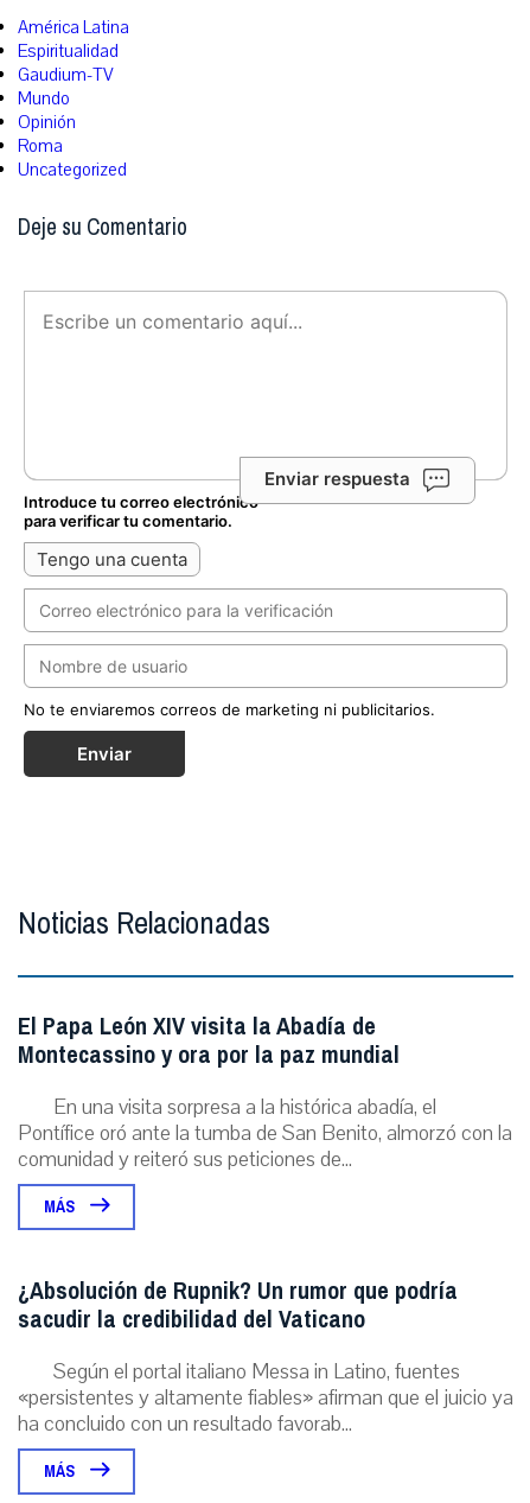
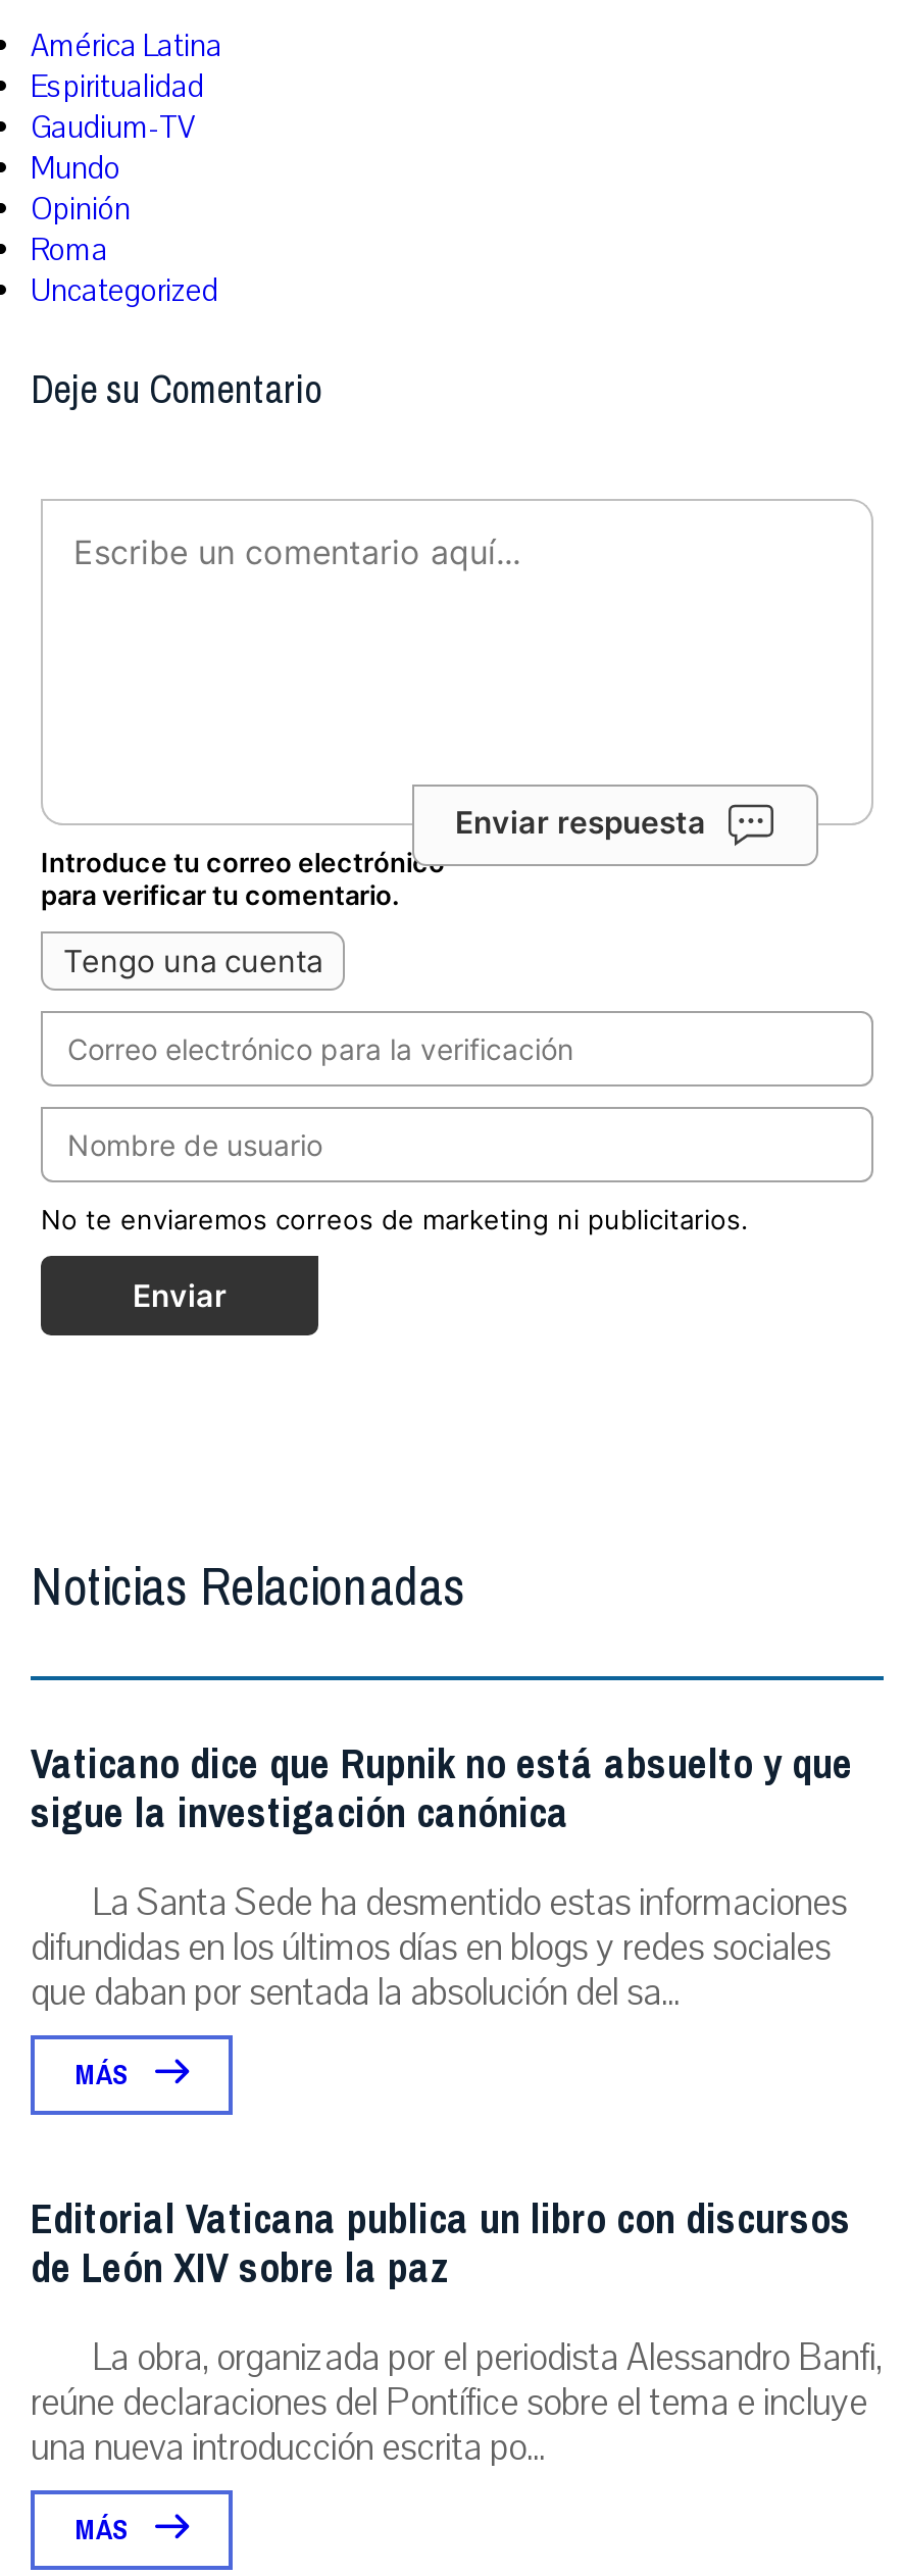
- El Papa León XIV visita la Abadía de
- Montecassino y ora por la paz mundial
- En una visita sorpresa a la histórica abadía, el
- Pontífice oró ante la tumba de San Benito, almorzó con la
- comunidad y reiteró sus peticiones de...
+ Vaticano dice que Rupnik no está absuelto y que
+ sigue la investigación canónica
+ La Santa Sede ha desmentido estas informaciones
+ difundidas en los últimos días en blogs y redes sociales
+ que daban por sentada la absolución del sa...

- ¿Absolución de Rupnik? Un rumor que podría
- sacudir la credibilidad del Vaticano
- Según el portal italiano Messa in Latino, fuentes
- «persistentes y altamente fiables» afirman que el juicio ya
- ha concluido con un resultado favorab...
+ Editorial Vaticana publica un libro con discursos
+ de León XIV sobre la paz
+ La obra, organizada por el periodista Alessandro Banfi,
+ reúne declaraciones del Pontífice sobre el tema e incluye
+ una nueva introducción escrita po...
